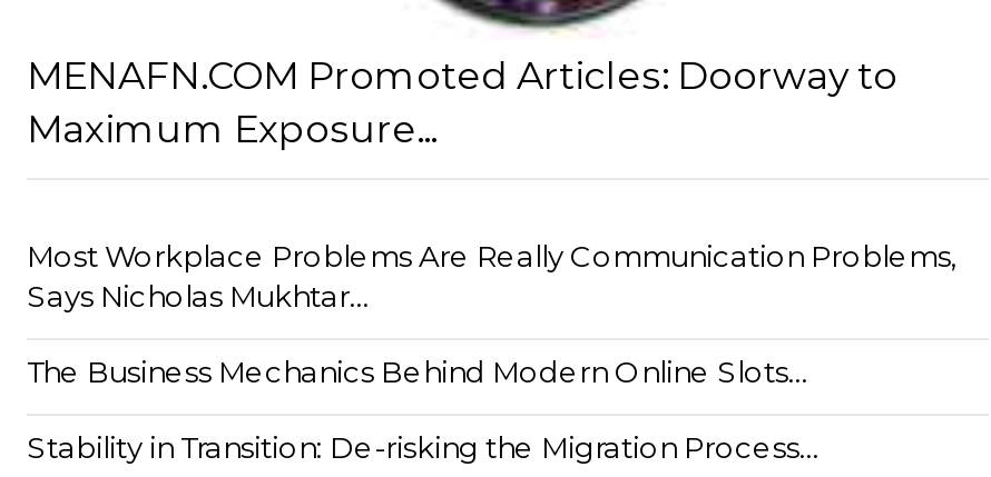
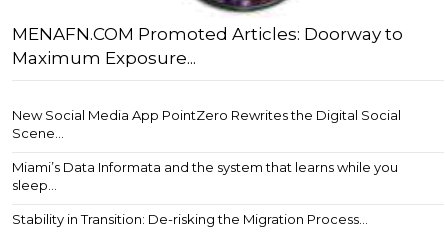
- Most Workplace Problems Are Really Communication Problems,
- Says Nicholas Mukhtar...
+ New Social Media App PointZero Rewrites the Digital Social
+ Scene...

- The Business Mechanics Behind Modern Online Slots...
+ Miami’s Data Informata and the system that learns while you
+ sleep...
